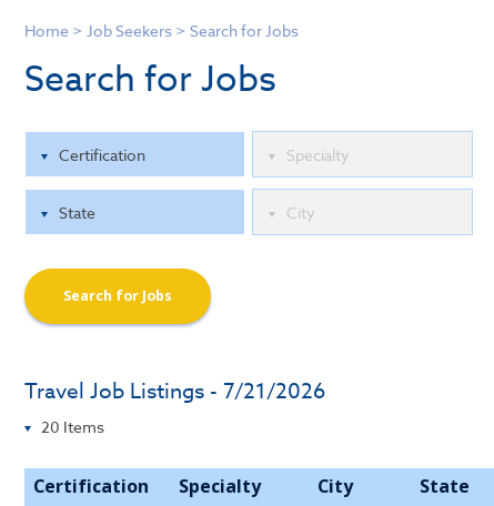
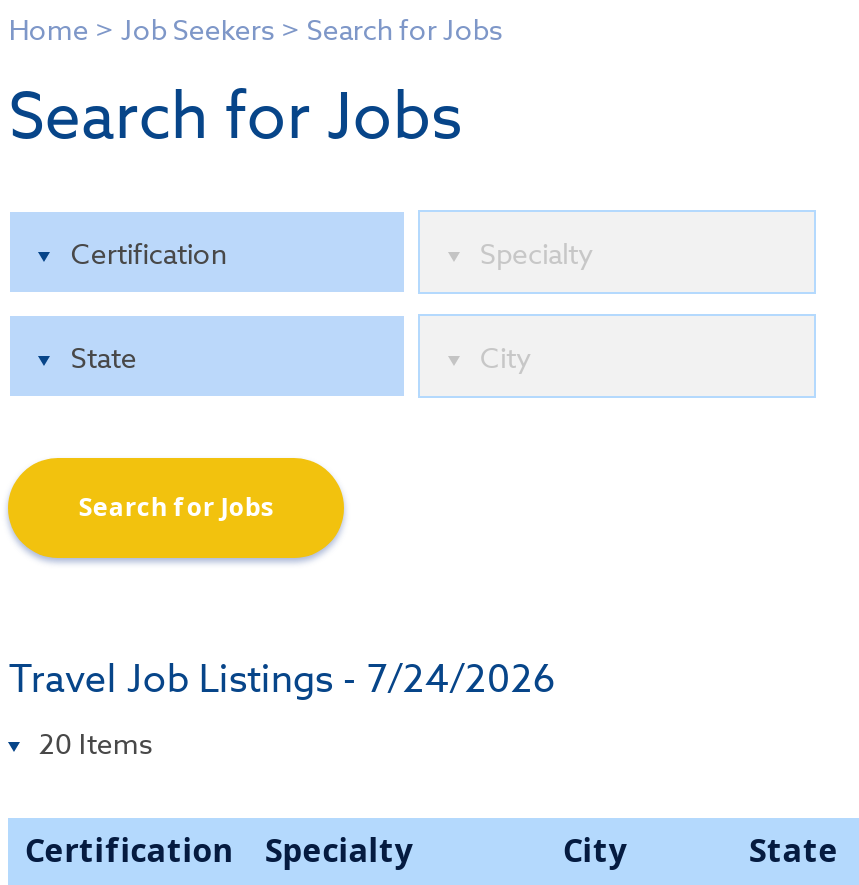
- Travel Job Listings - 7/21/2026
+ Travel Job Listings - 7/24/2026
